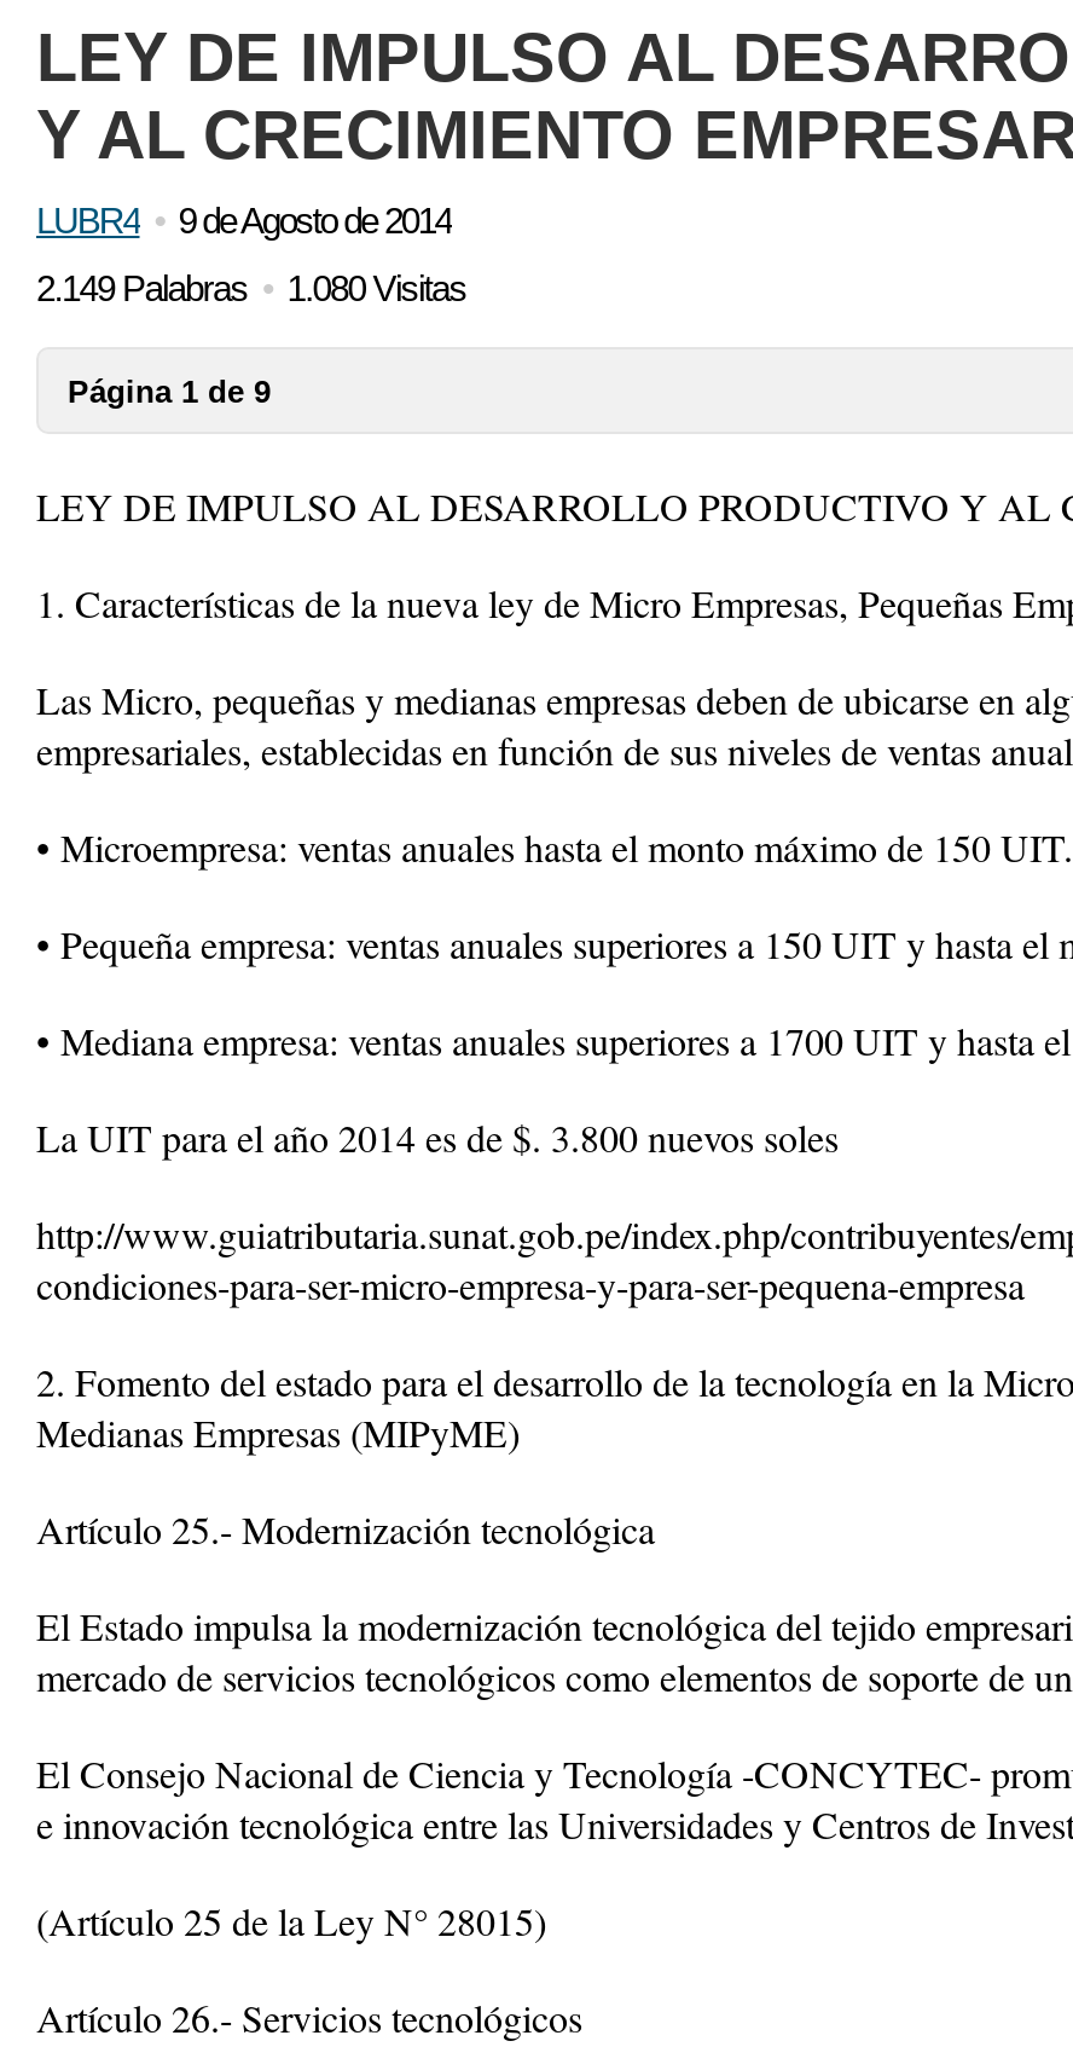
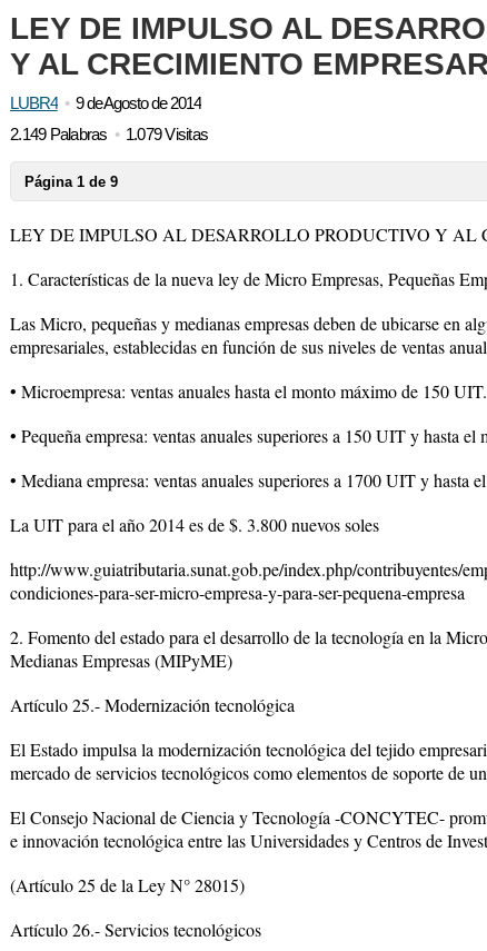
- 2.149 Palabras 1.080 Visitas
+ 2.149 Palabras 1.079 Visitas
